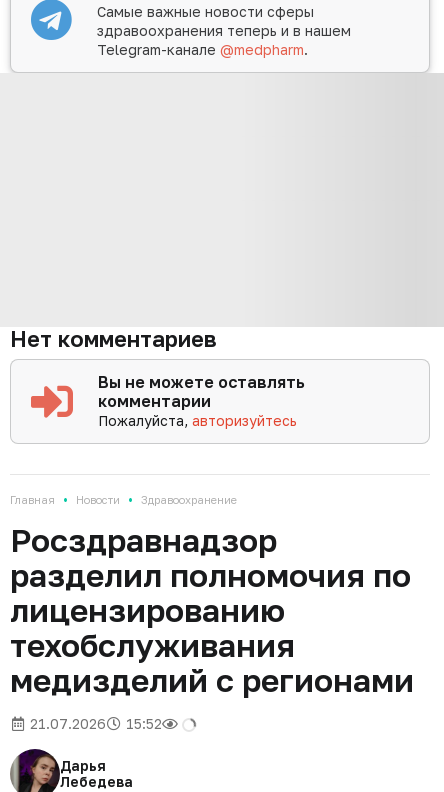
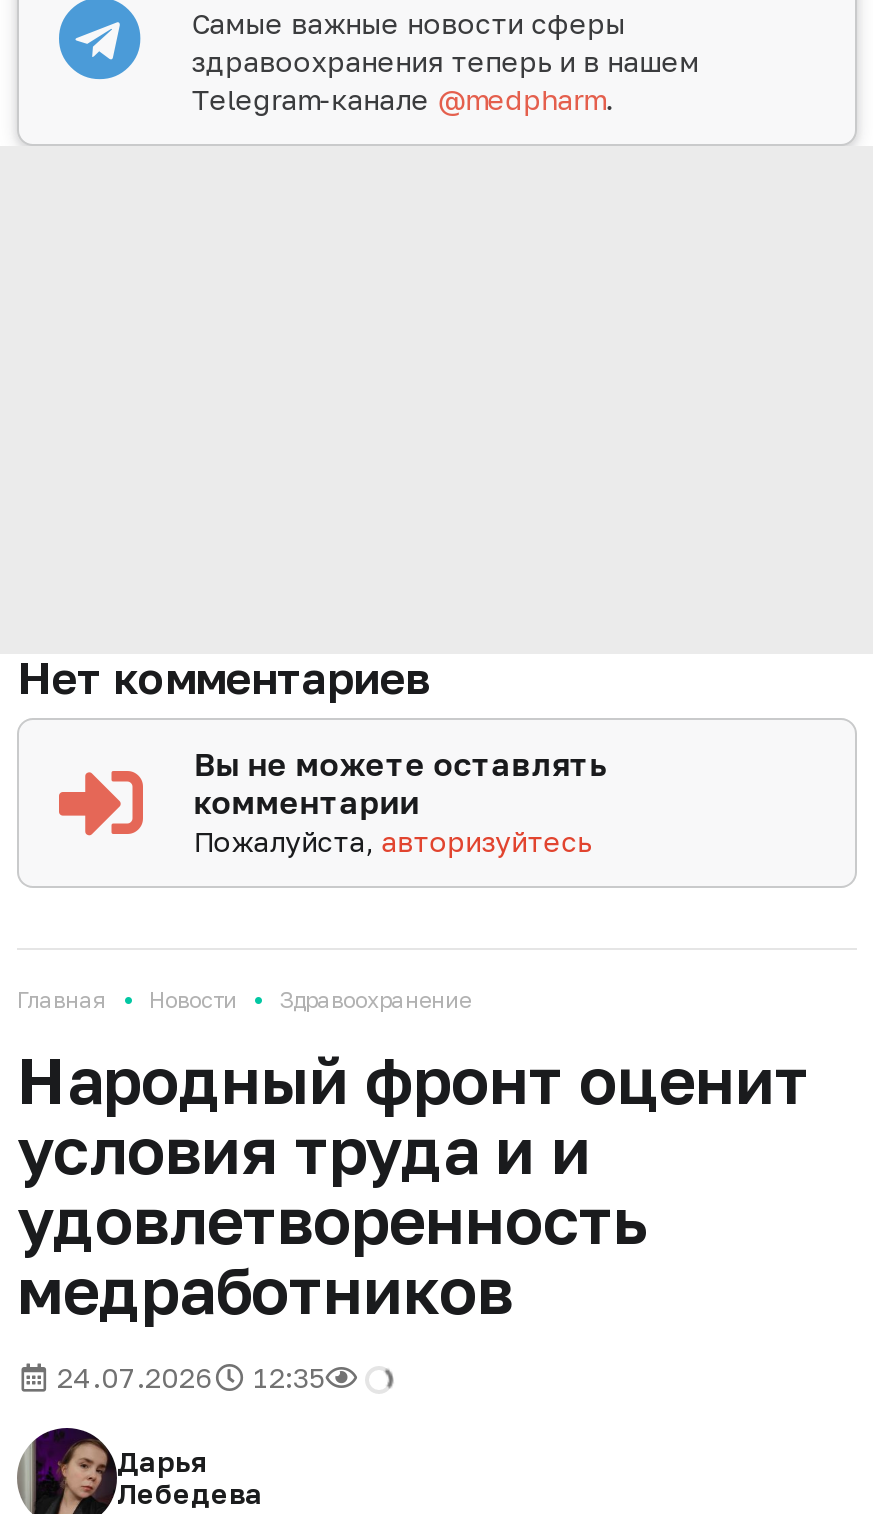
- Росздравнадзор
- разделил полномочия по
- лицензированию
- техобслуживания
- медизделий с регионами
- 21.07.2026
- 15:52
+ Народный фронт оценит
+ условия труда и и
+ удовлетворенность
+ медработников
+ 24.07.2026
+ 12:35
